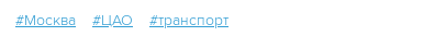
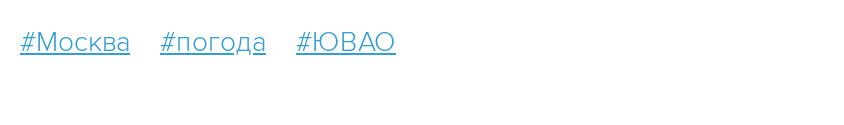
- #ЦАО
- #транспорт
+ #погода
+ #ЮВАО
